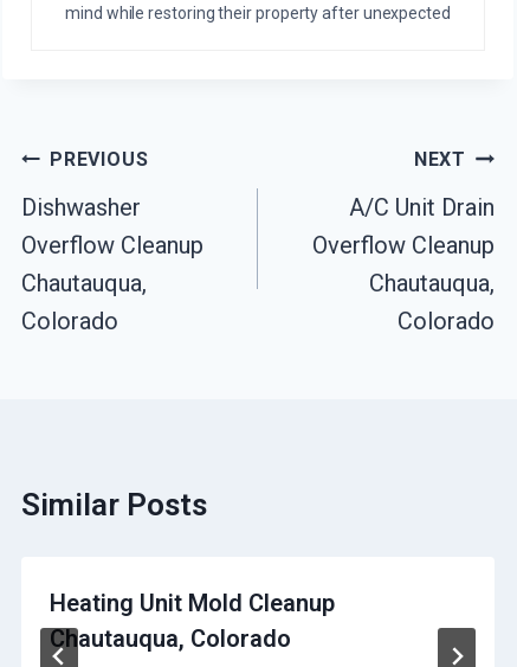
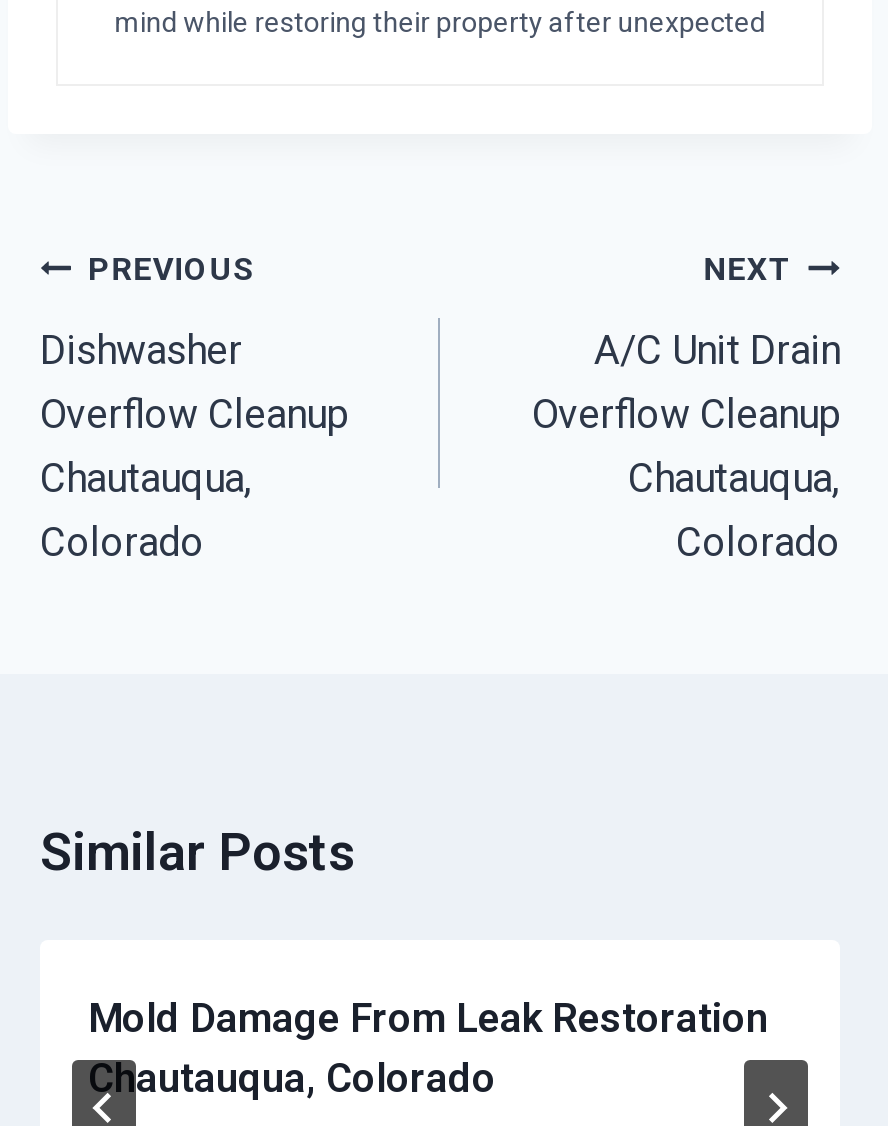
- Heating Unit Mold Cleanup
+ Mold Damage From Leak Restoration
